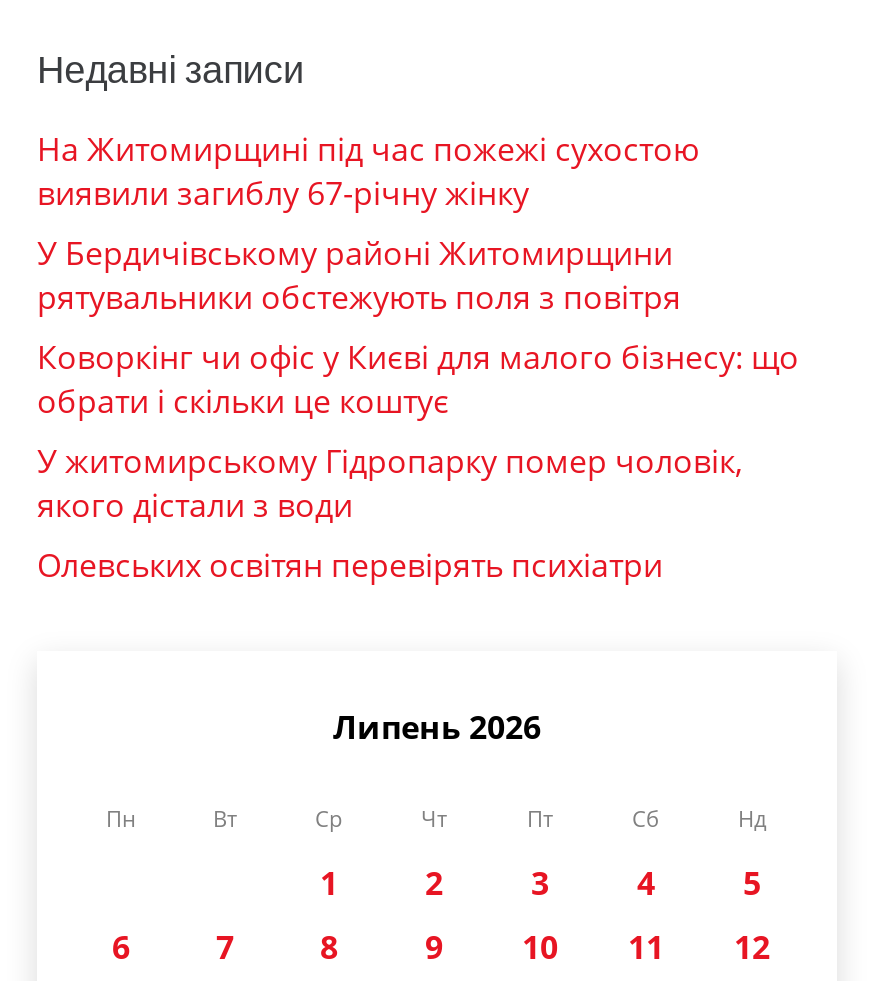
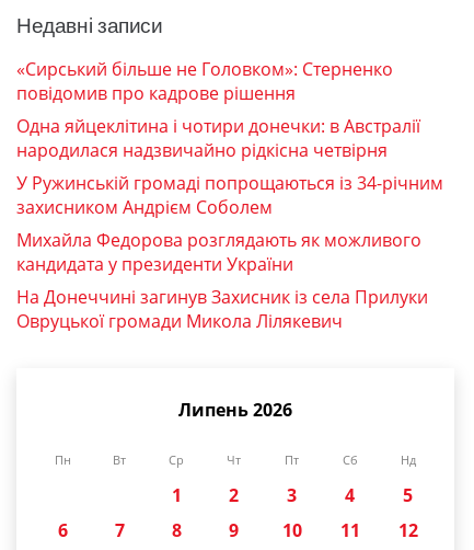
- На Житомирщині під час пожежі сухостою
- виявили загиблу 67-річну жінку
- У Бердичівському районі Житомирщини
- рятувальники обстежують поля з повітря
- Коворкінг чи офіс у Києві для малого бізнесу: що
- обрати і скільки це коштує
- У житомирському Гідропарку помер чоловік,
- якого дістали з води
- Олевських освітян перевірять психіатри
+ «Сирський більше не Головком»: Стерненко
+ повідомив про кадрове рішення
+ Одна яйцеклітина і чотири донечки: в Австралії
+ народилася надзвичайно рідкісна четвірня
+ У Ружинській громаді попрощаються із 34-річним
+ захисником Андрієм Соболем
+ Михайла Федорова розглядають як можливого
+ кандидата у президенти України
+ На Донеччині загинув Захисник із села Прилуки
+ Овруцької громади Микола Лілякевич
